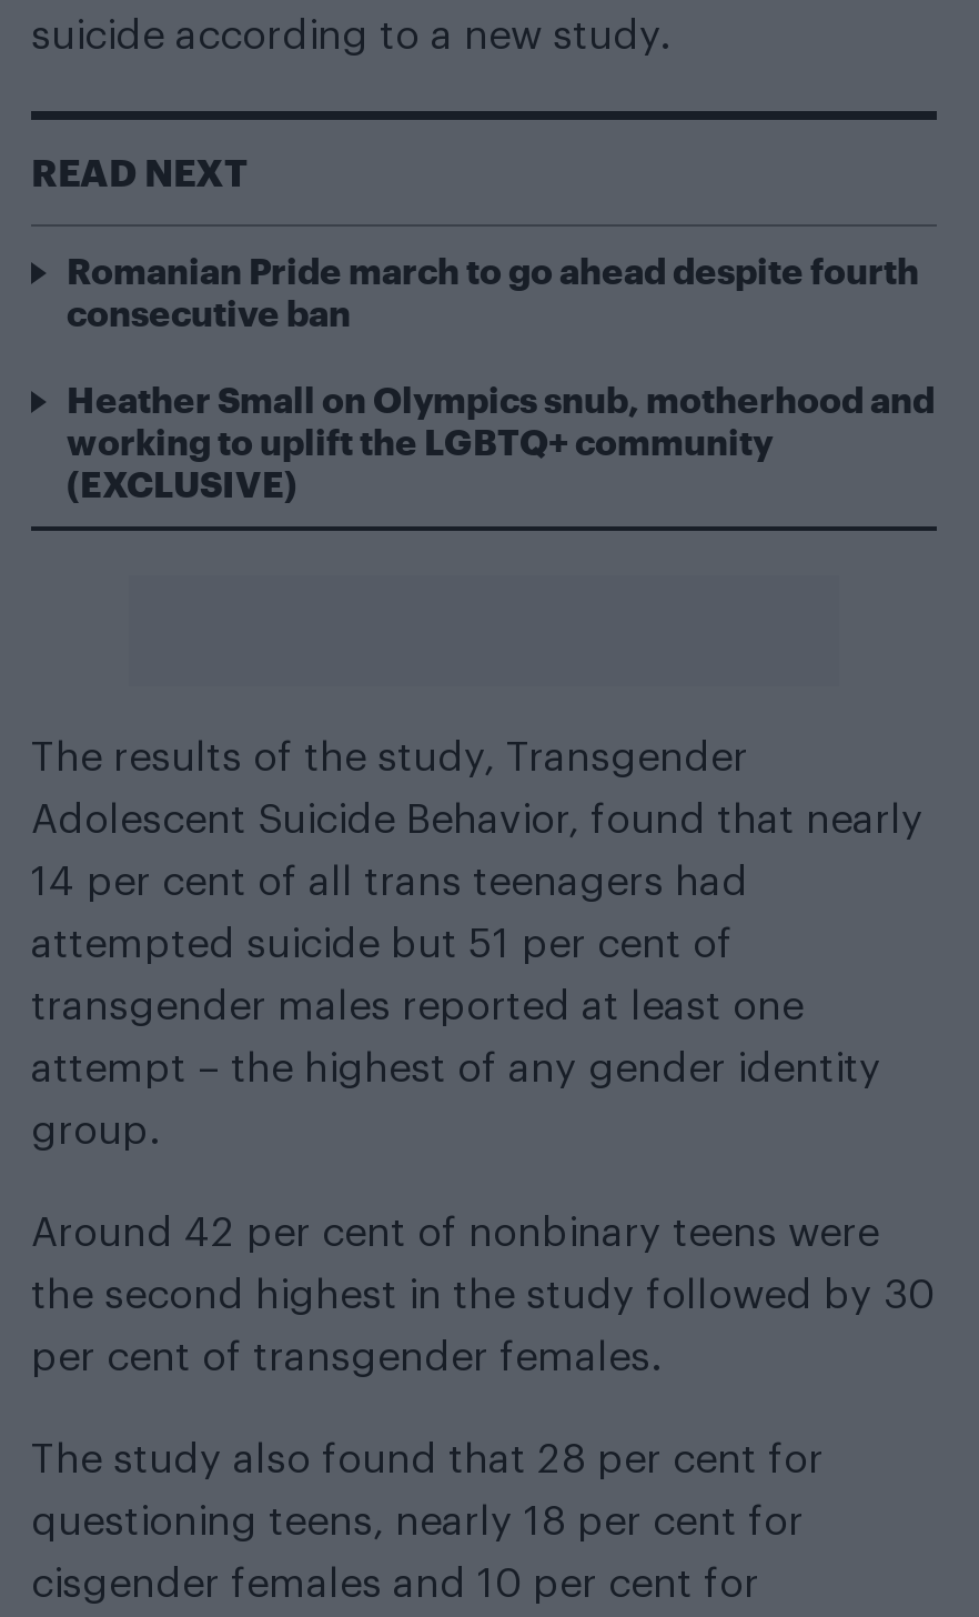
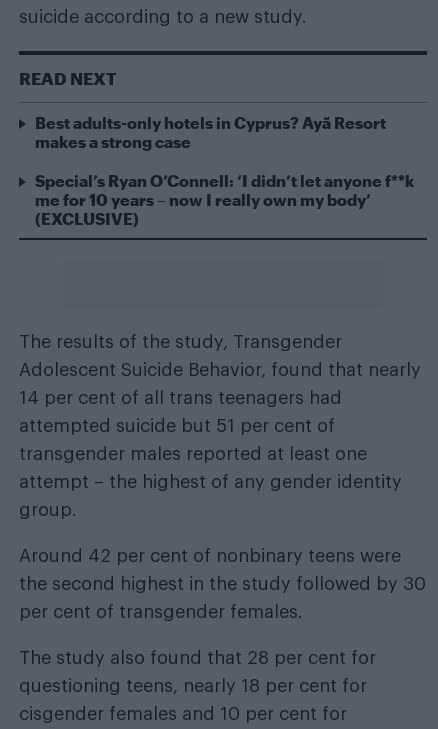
- Romanian Pride march to go ahead despite fourth
- consecutive ban
+ Best adults-only hotels in Cyprus? Ayã Resort
+ makes a strong case

- Heather Small on Olympics snub, motherhood and
- working to uplift the LGBTQ+ community
+ Special’s Ryan O’Connell: ‘I didn’t let anyone f**k
+ me for 10 years – now I really own my body’
